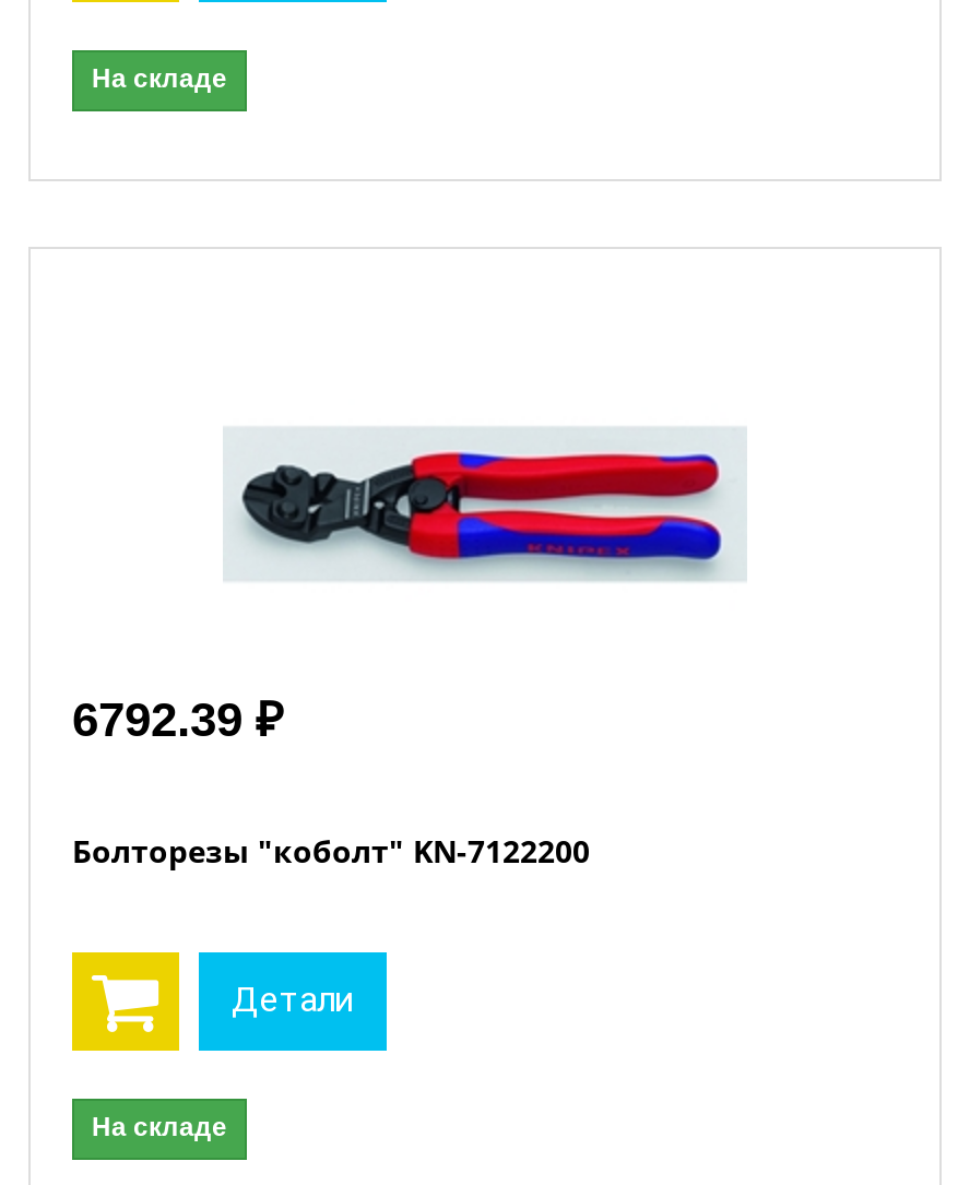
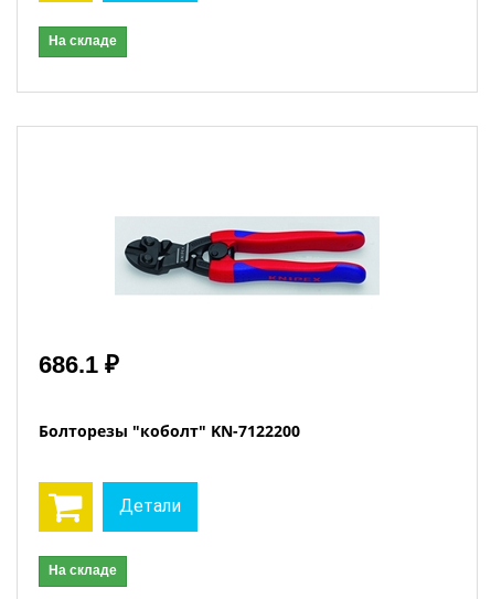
- 6792.39 ₽
+ 686.1 ₽
